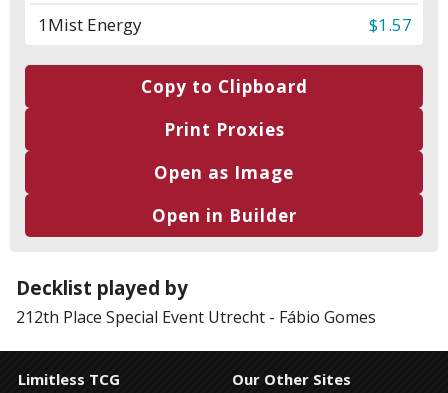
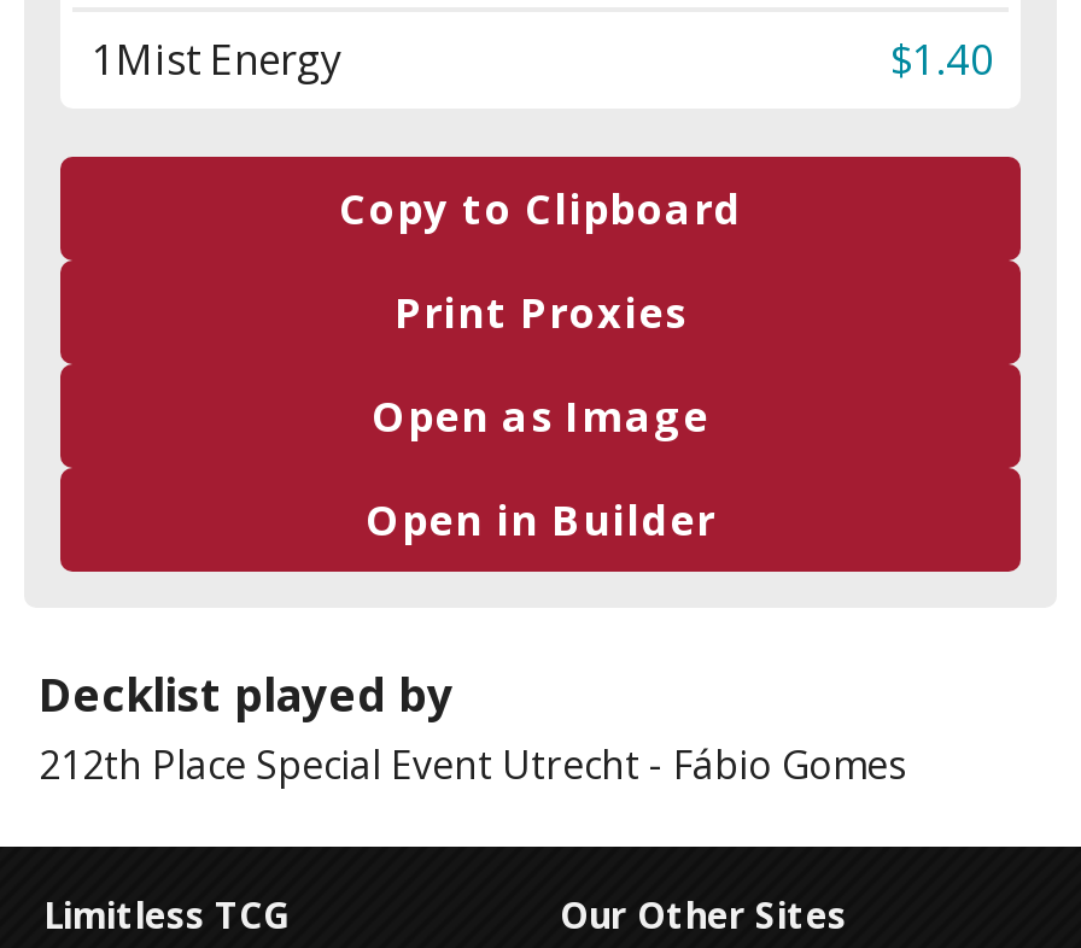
- $1.57
+ $1.40
